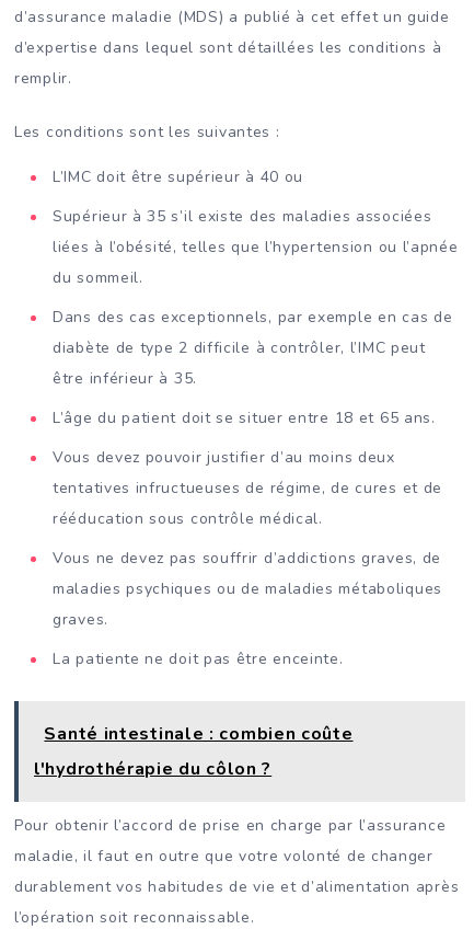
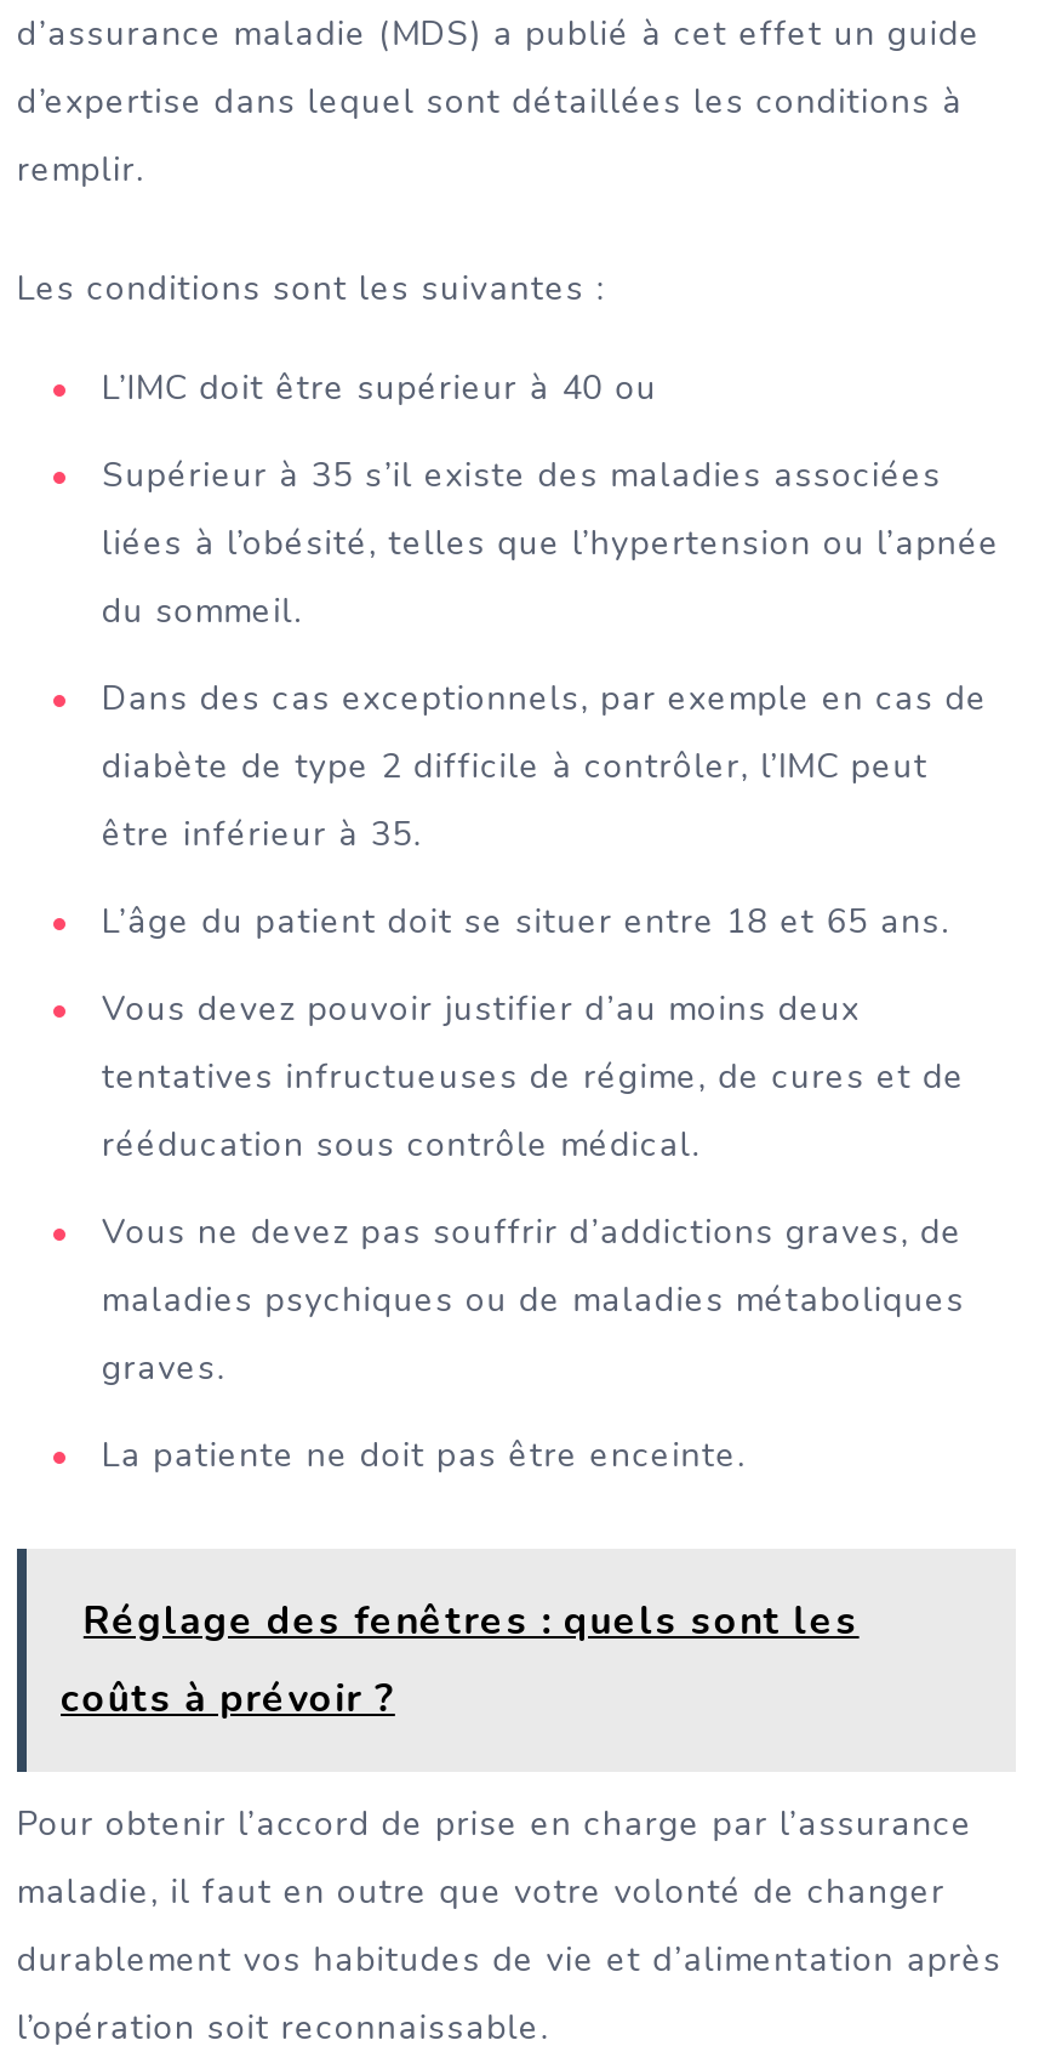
- Santé intestinale : combien coûte
+ Réglage des fenêtres : quels sont les

- l'hydrothérapie du côlon ?
+ coûts à prévoir ?
